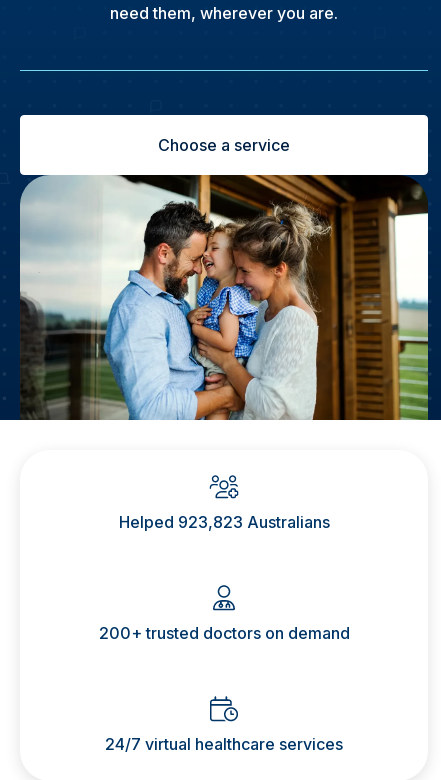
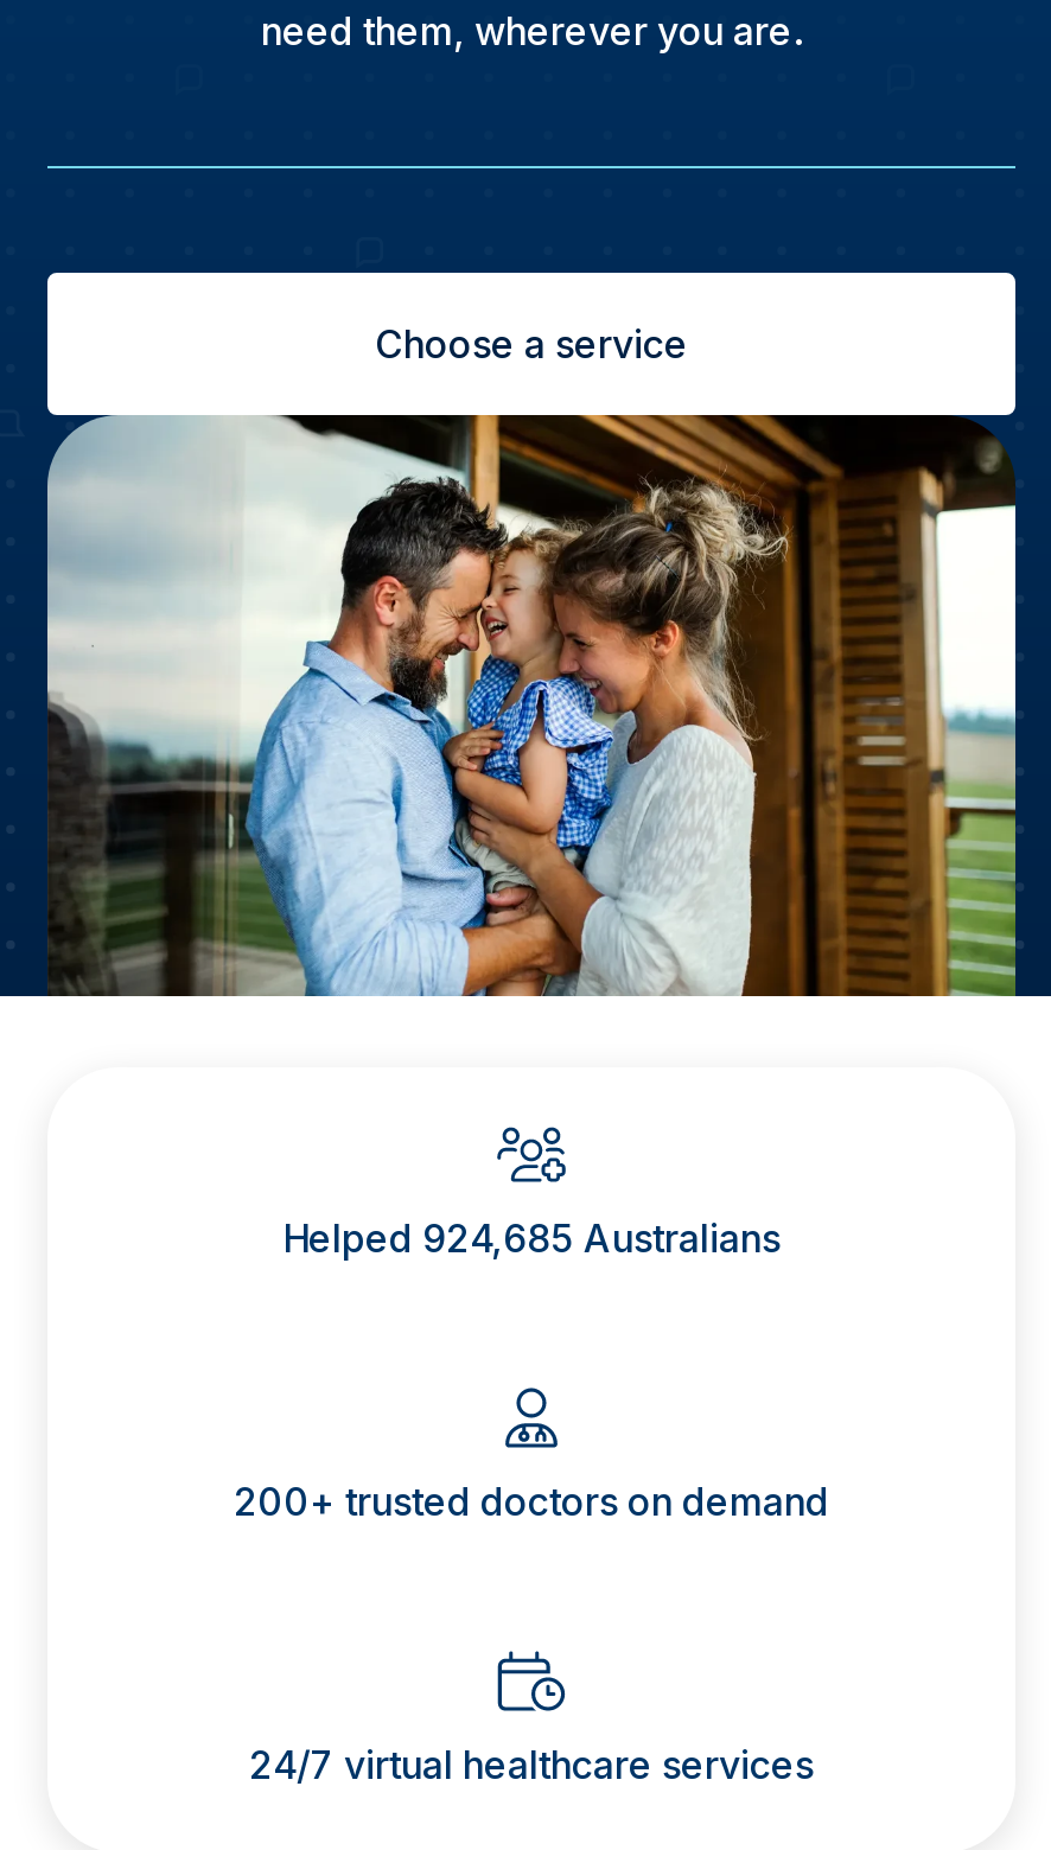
- Helped 923,823 Australians
+ Helped 924,685 Australians
